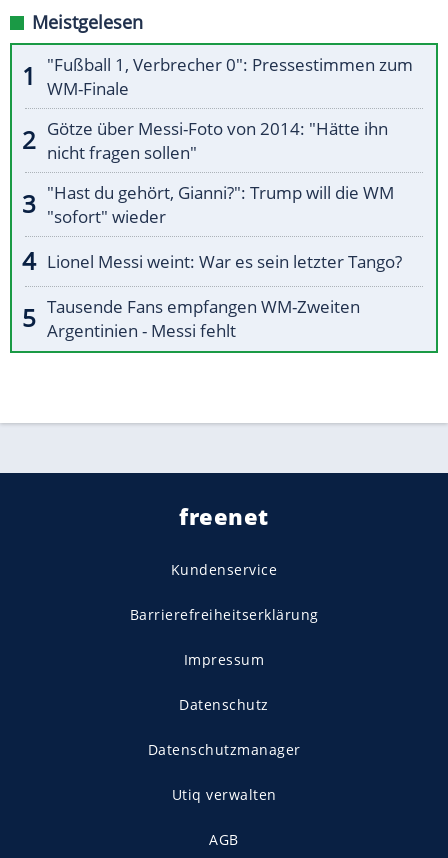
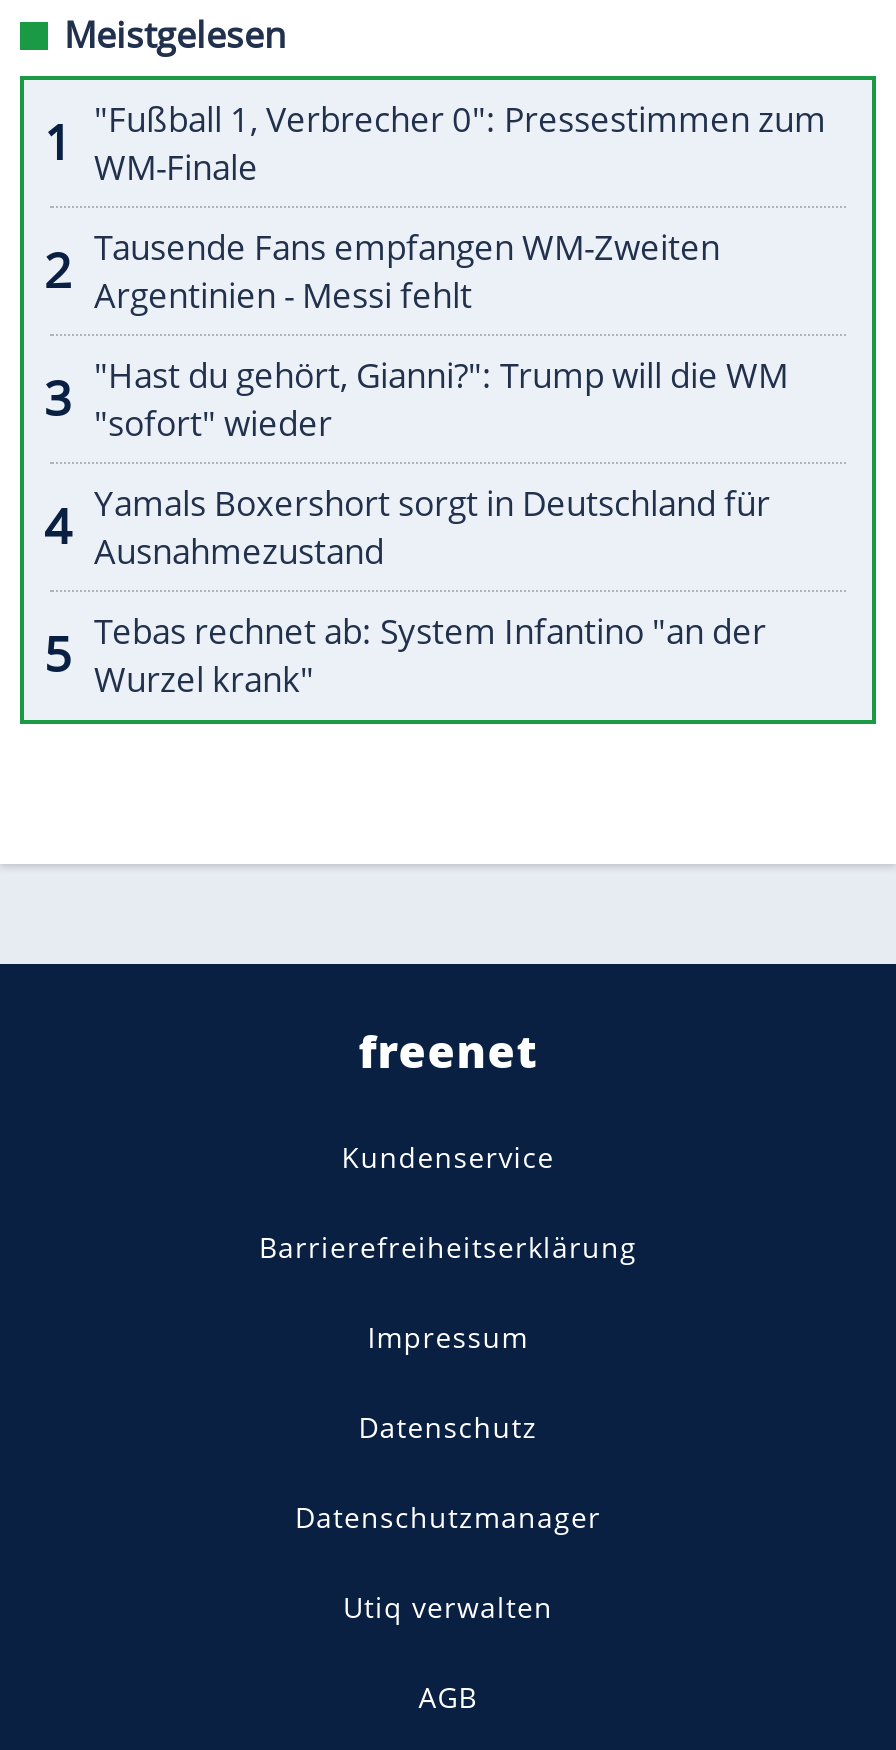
- Götze über Messi-Foto von 2014: "Hätte ihn
- nicht fragen sollen"

+ Tebas rechnet ab: System Infantino "an der
+ Wurzel krank"

- Lionel Messi weint: War es sein letzter Tango?
+ Yamals Boxershort sorgt in Deutschland für
+ Ausnahmezustand

moved up: Tausende Fans empfangen WM-Zweiten | Argentinien - Messi fehlt
